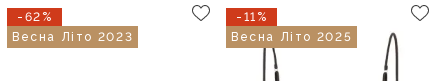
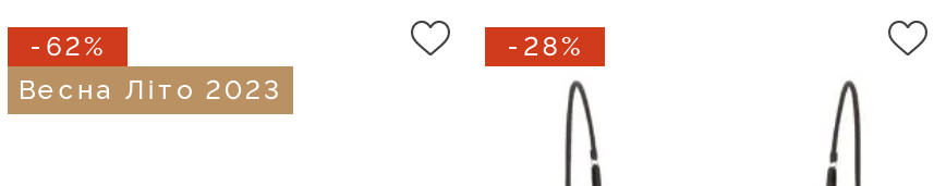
- -11%
- Весна Літо 2025
+ -28%
